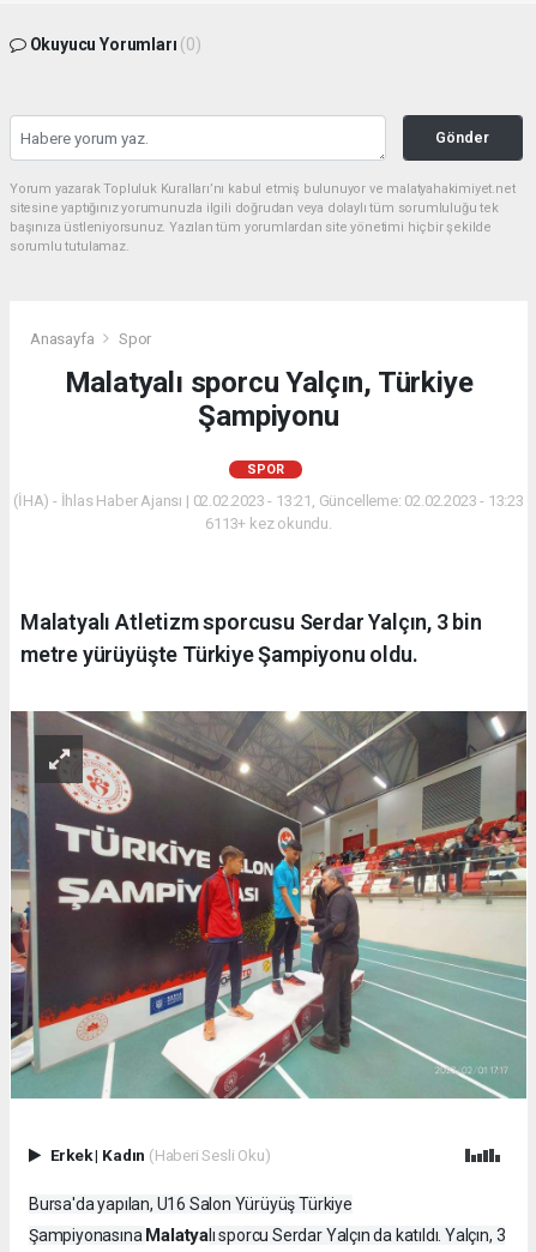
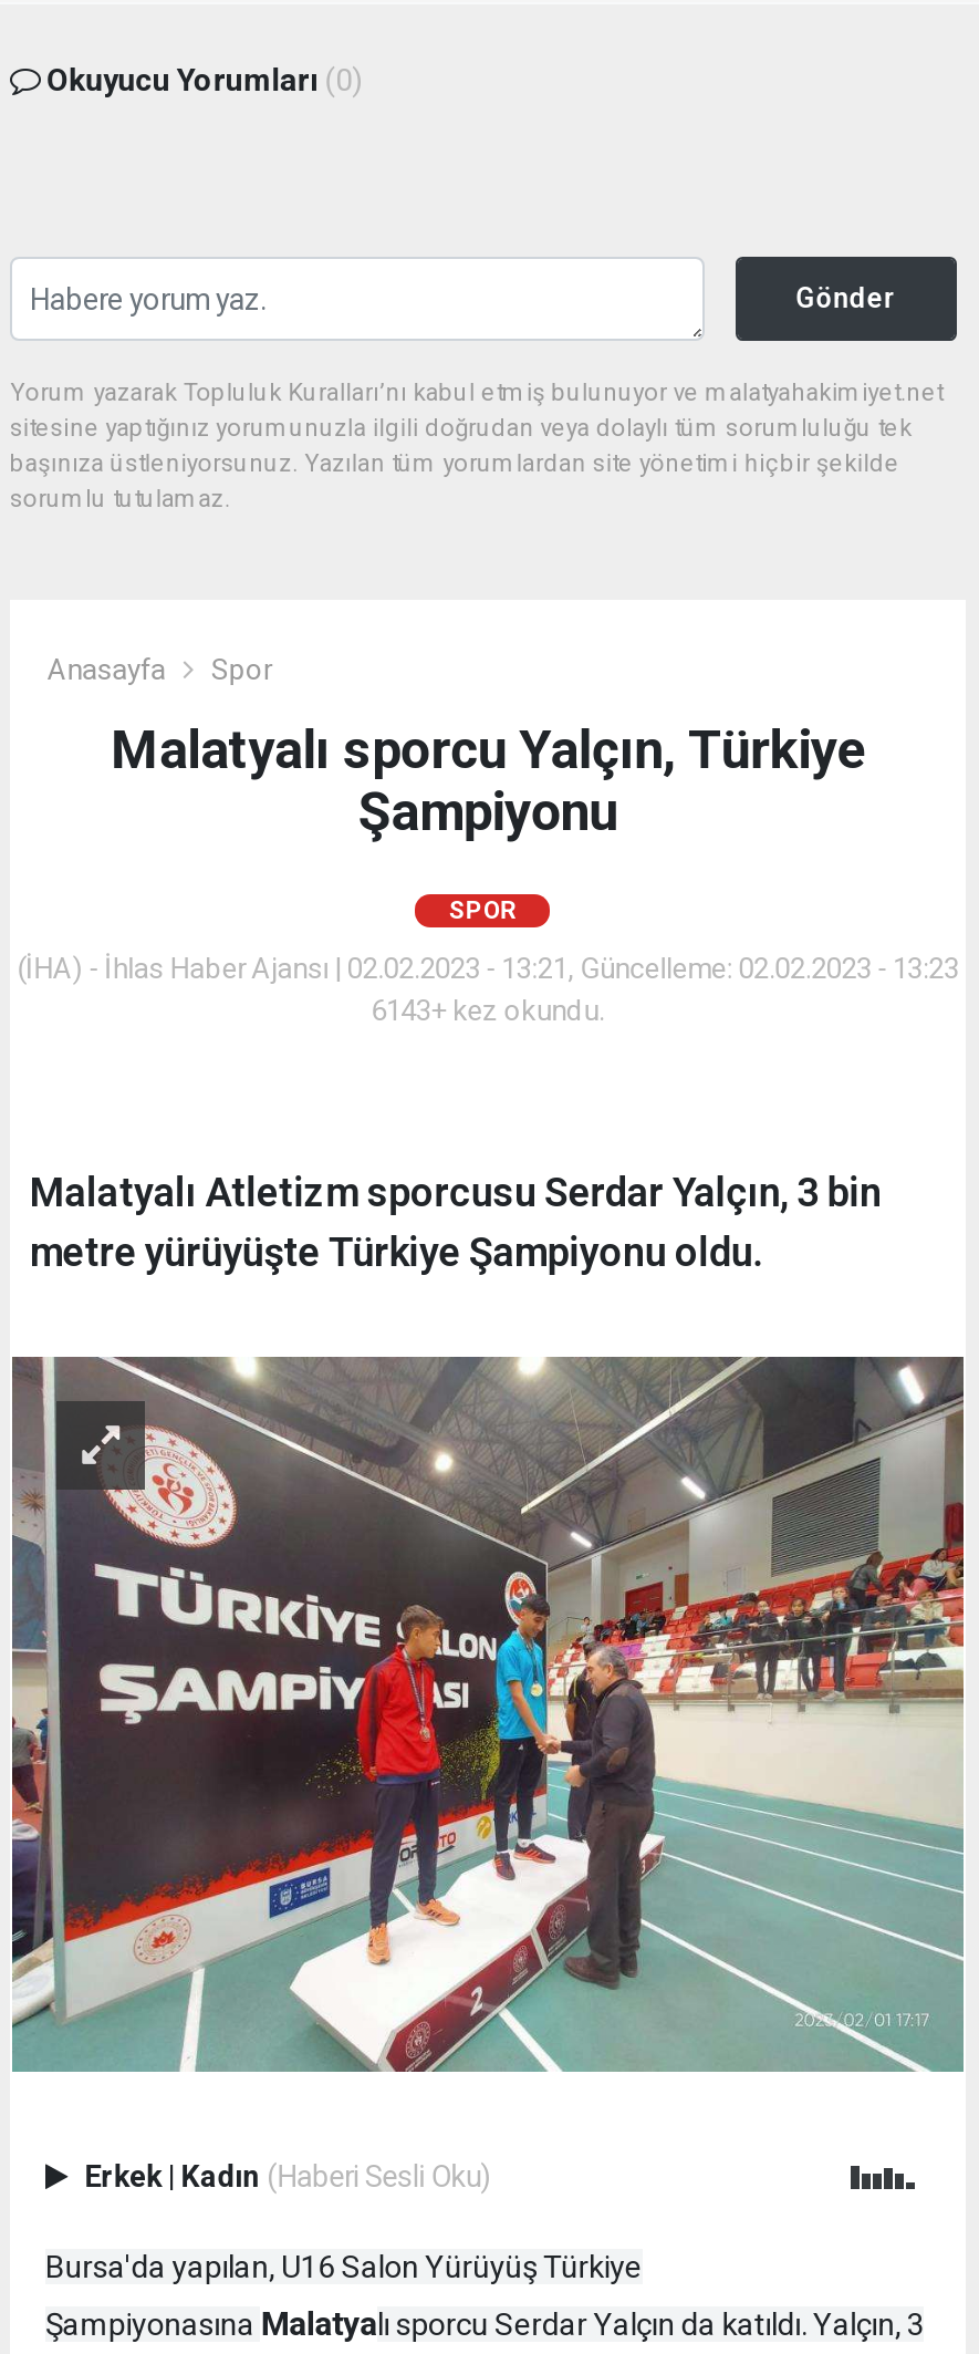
- 6113+ kez okundu.
+ 6143+ kez okundu.
